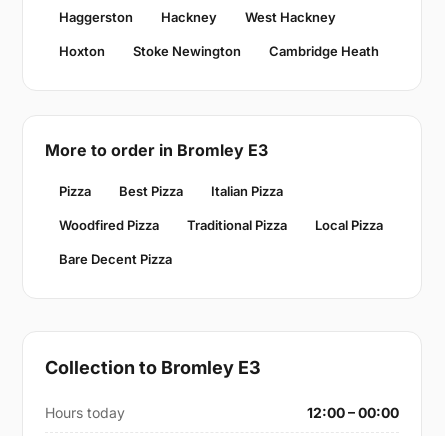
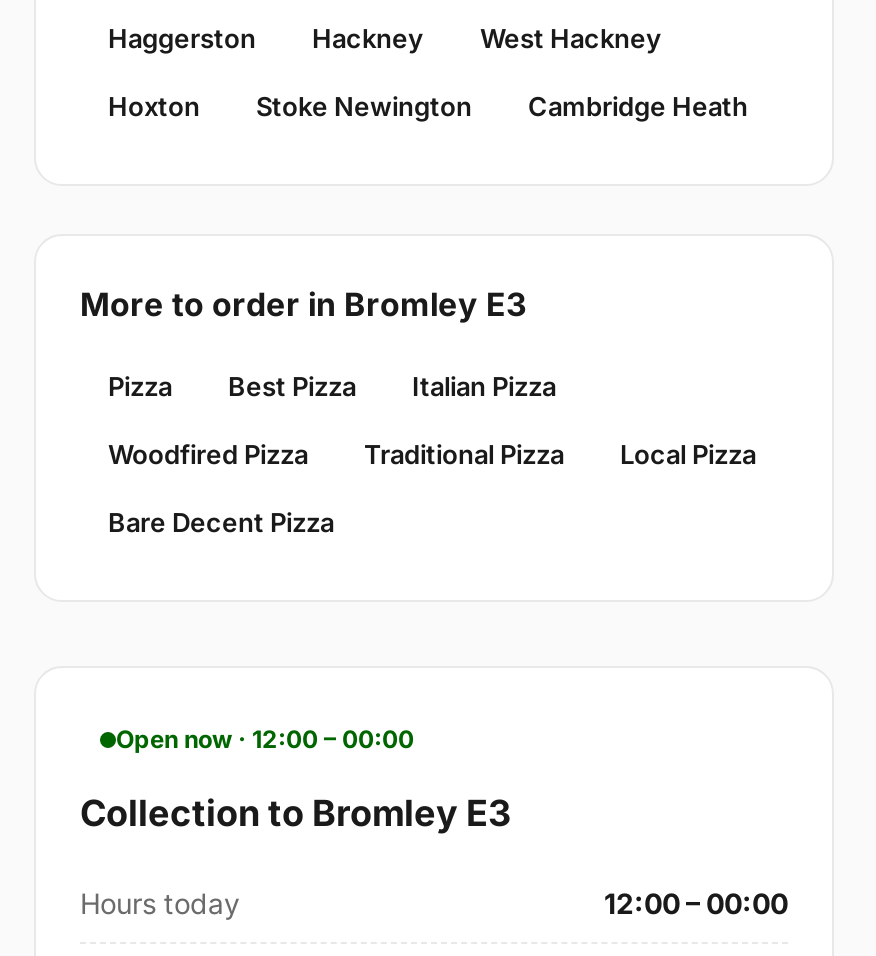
+ Open now · 12:00 – 00:00
